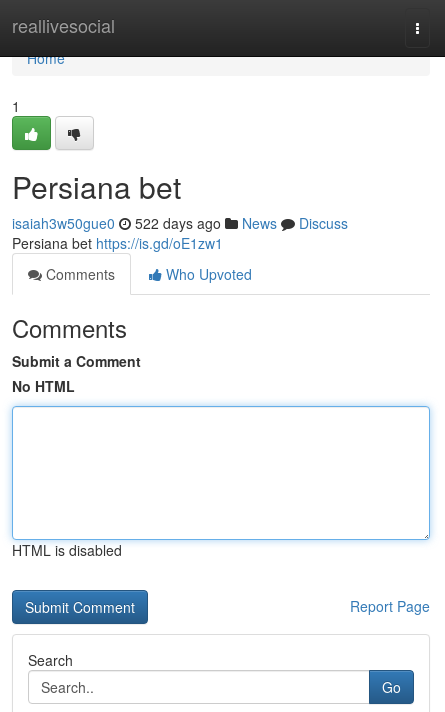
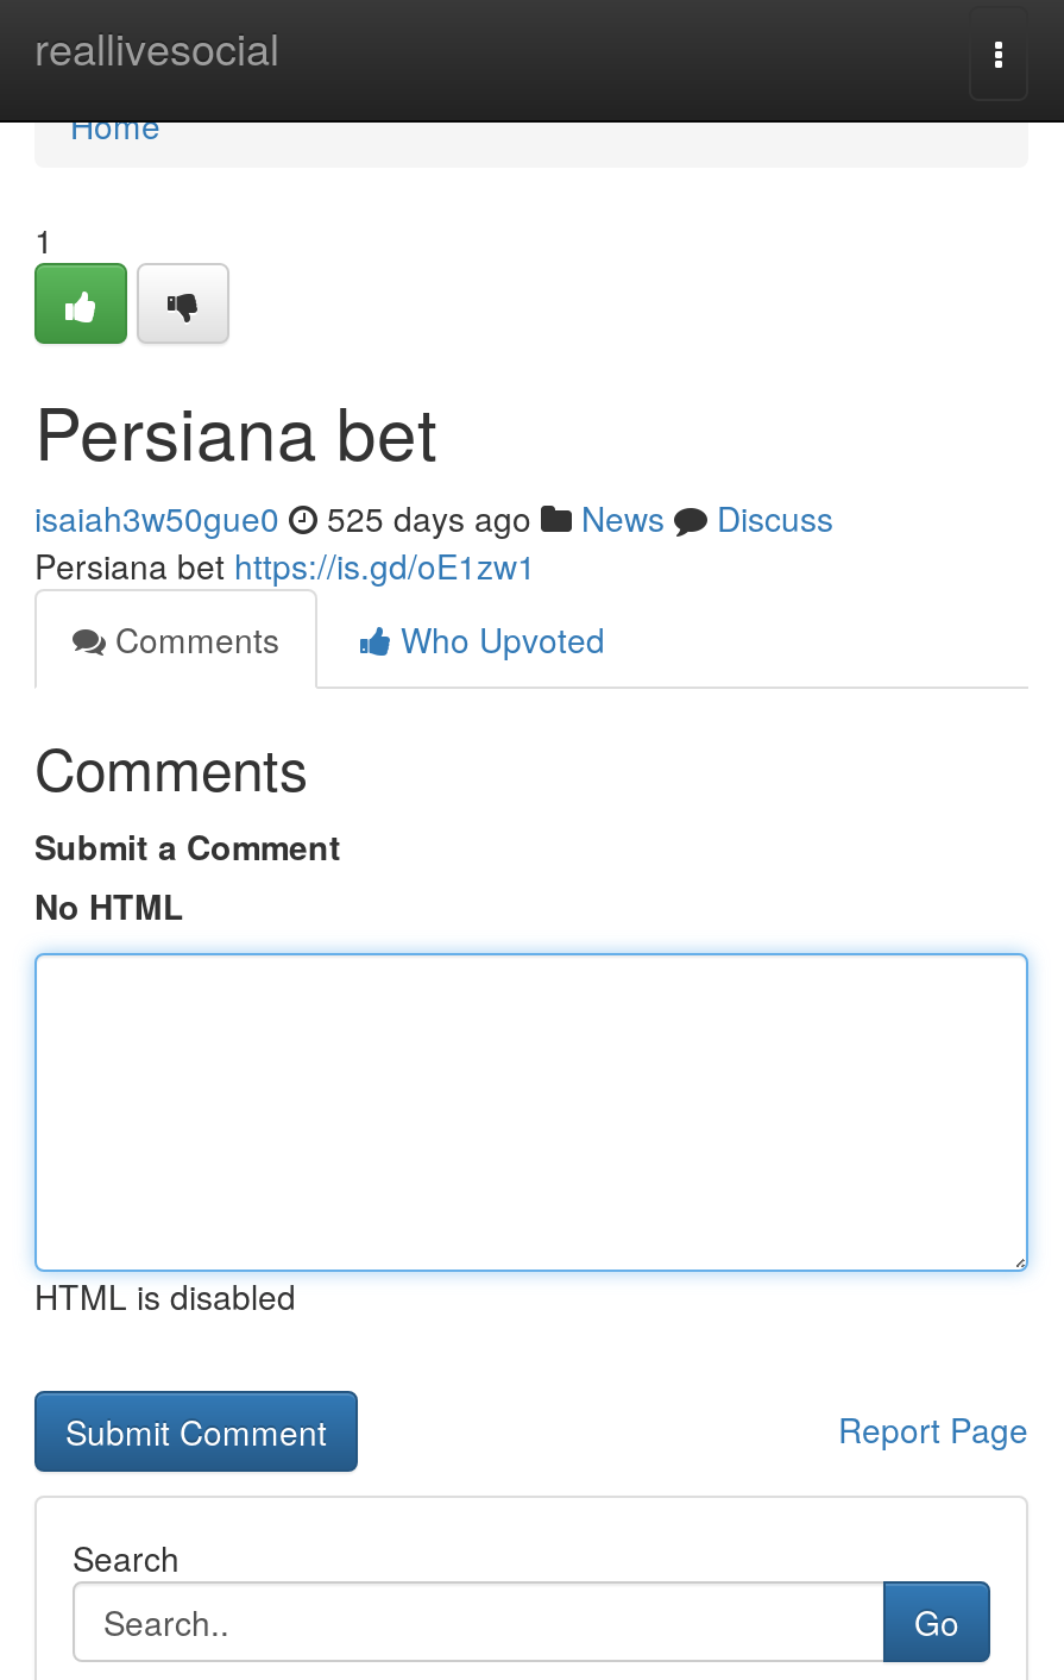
- isaiah3w50gue0 522 days ago News Discuss
+ isaiah3w50gue0 525 days ago News Discuss
